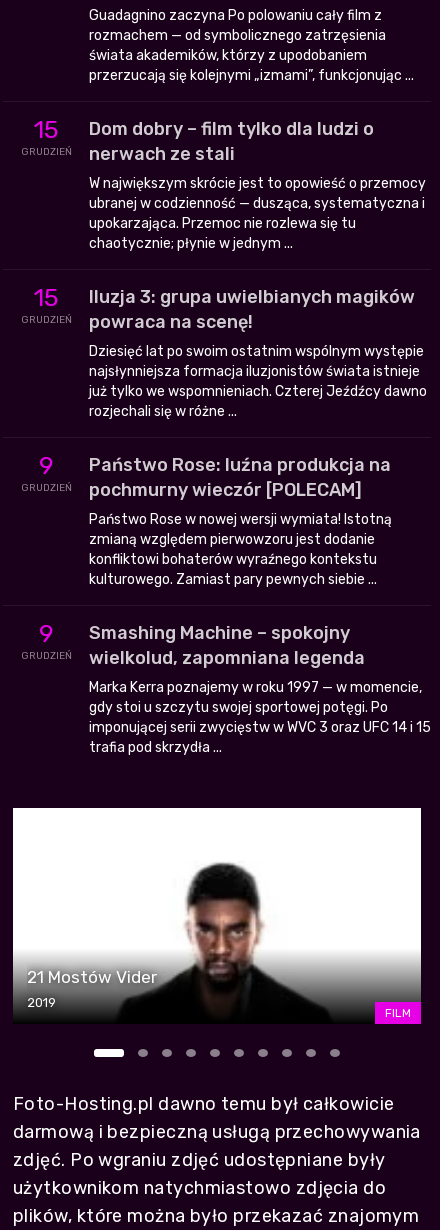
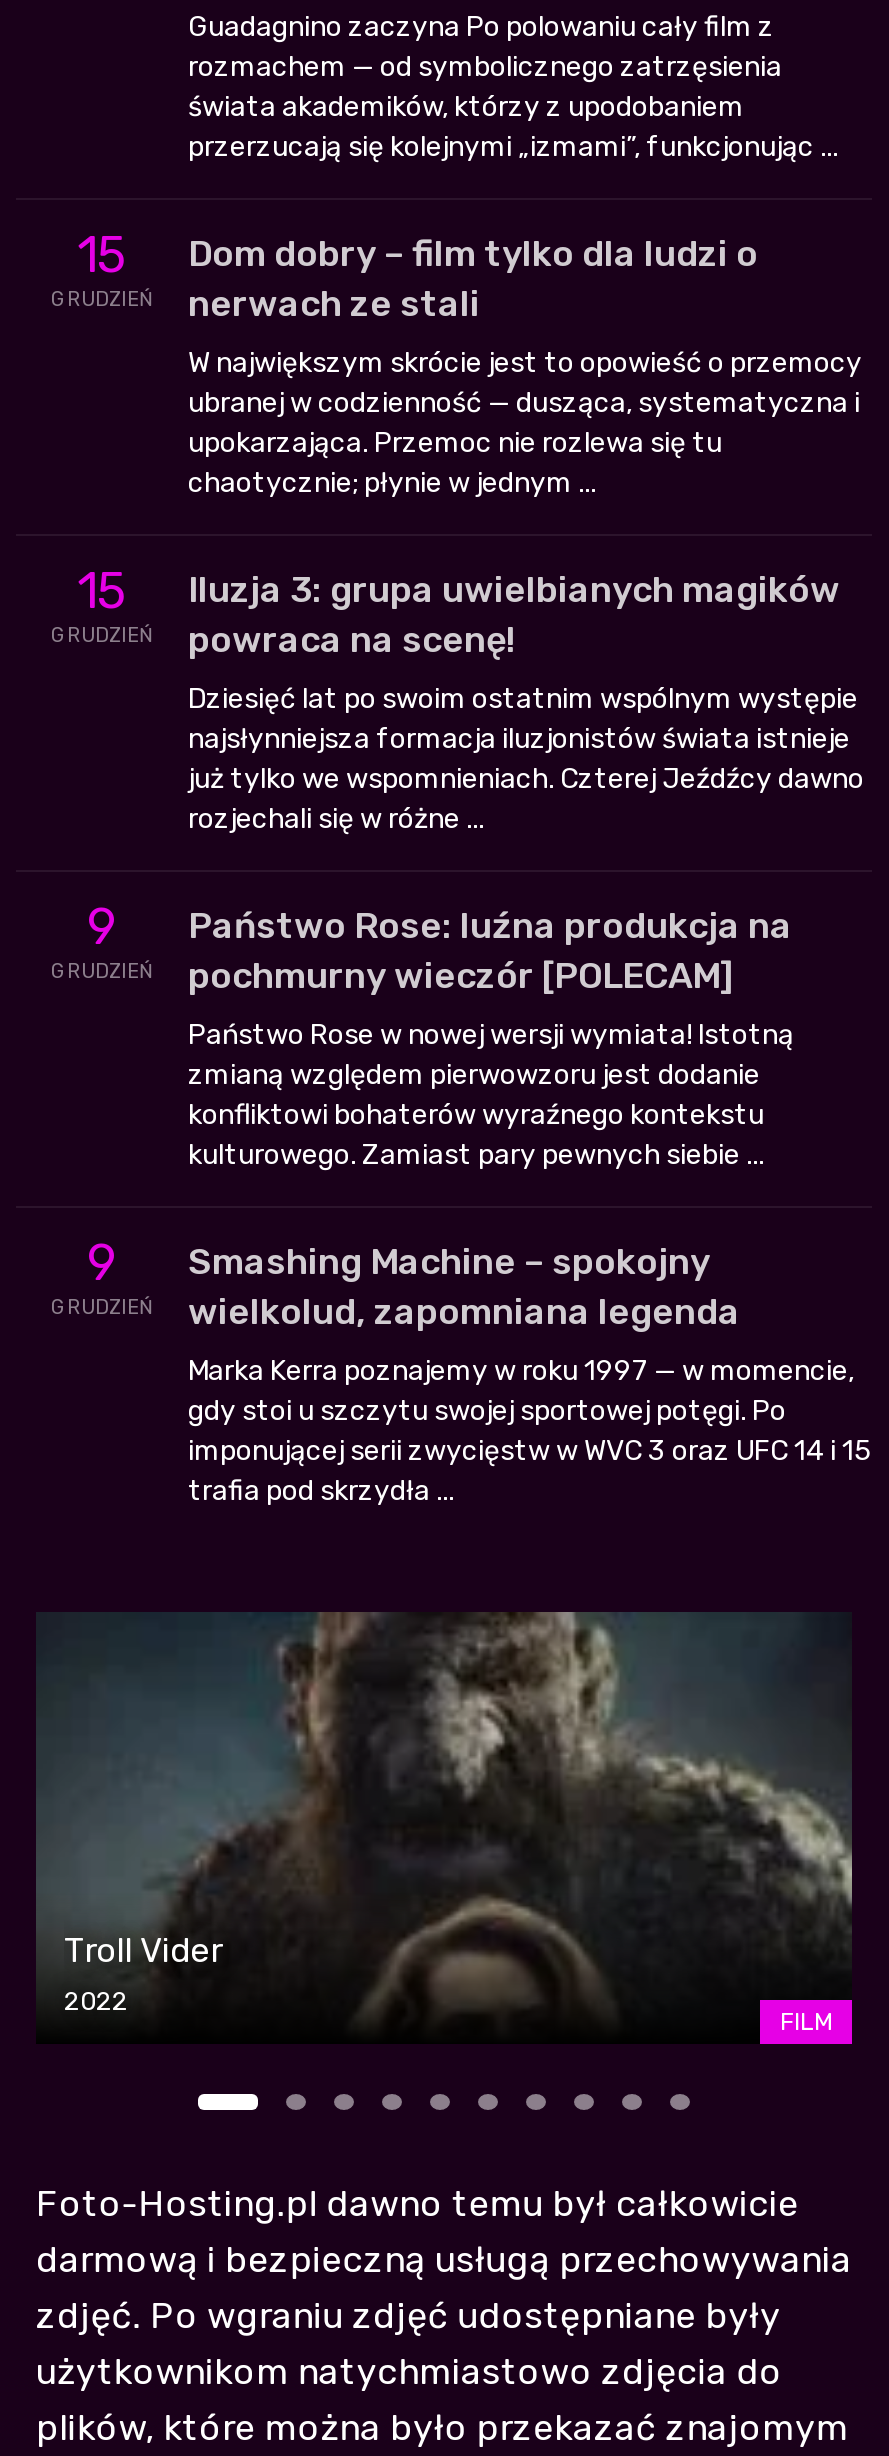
- [image]
- 21 Mostów Vider
- 2019
+ [image]
+ Troll Vider
+ 2022
